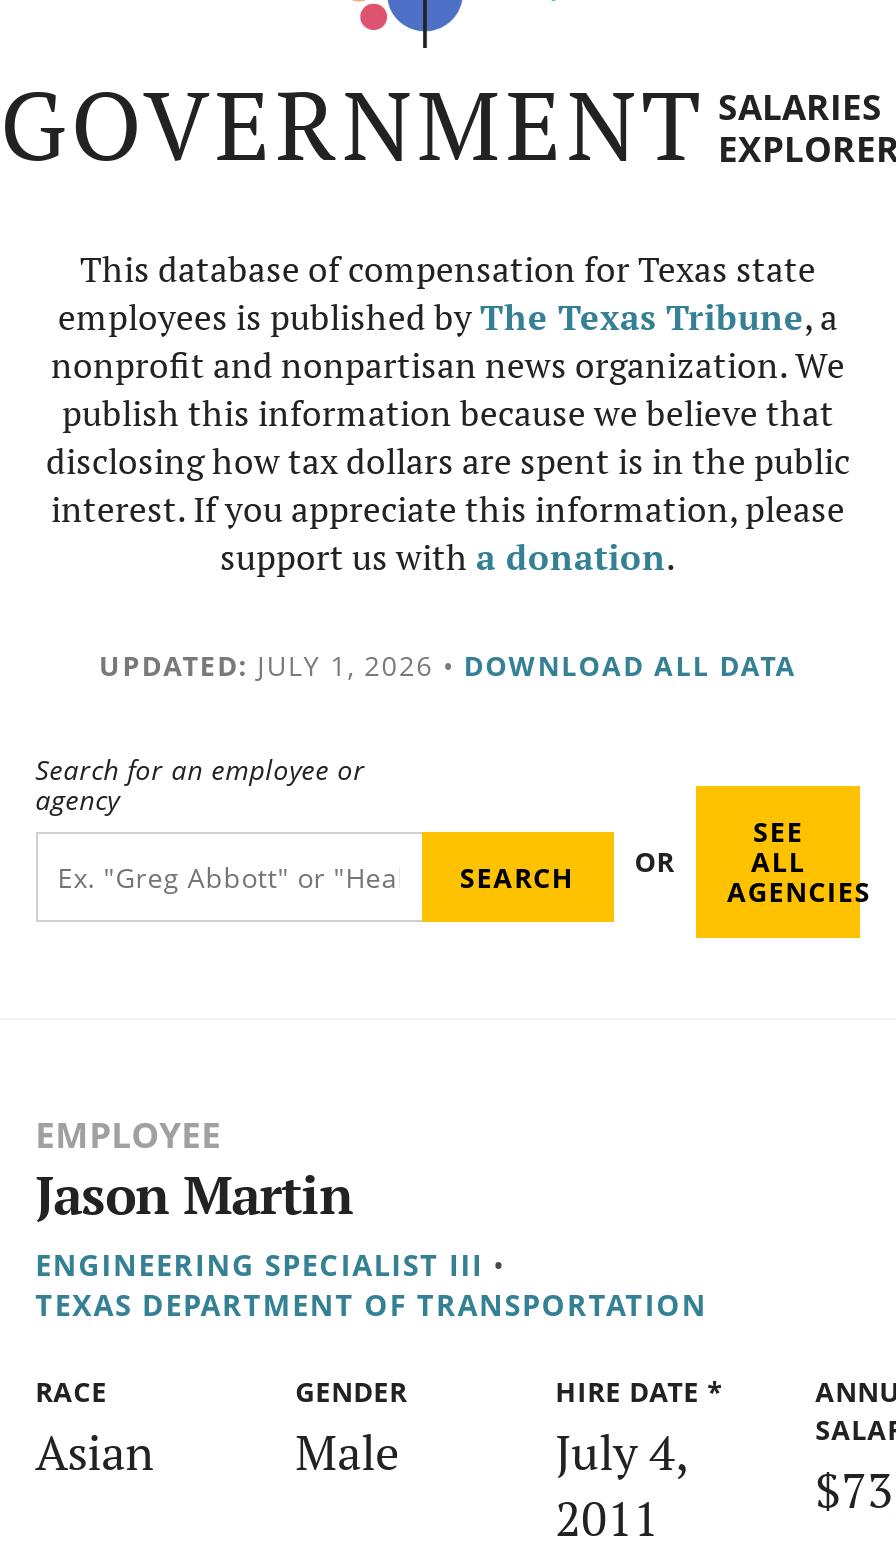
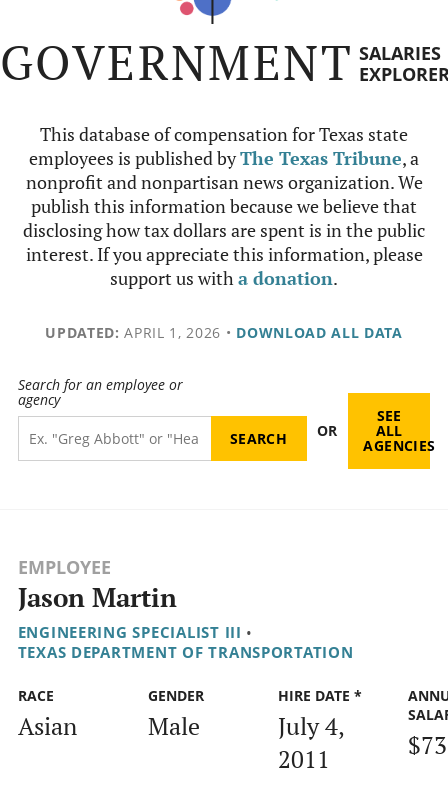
- UPDATED: JULY 1, 2026 • DOWNLOAD ALL DATA
+ UPDATED: APRIL 1, 2026 • DOWNLOAD ALL DATA
